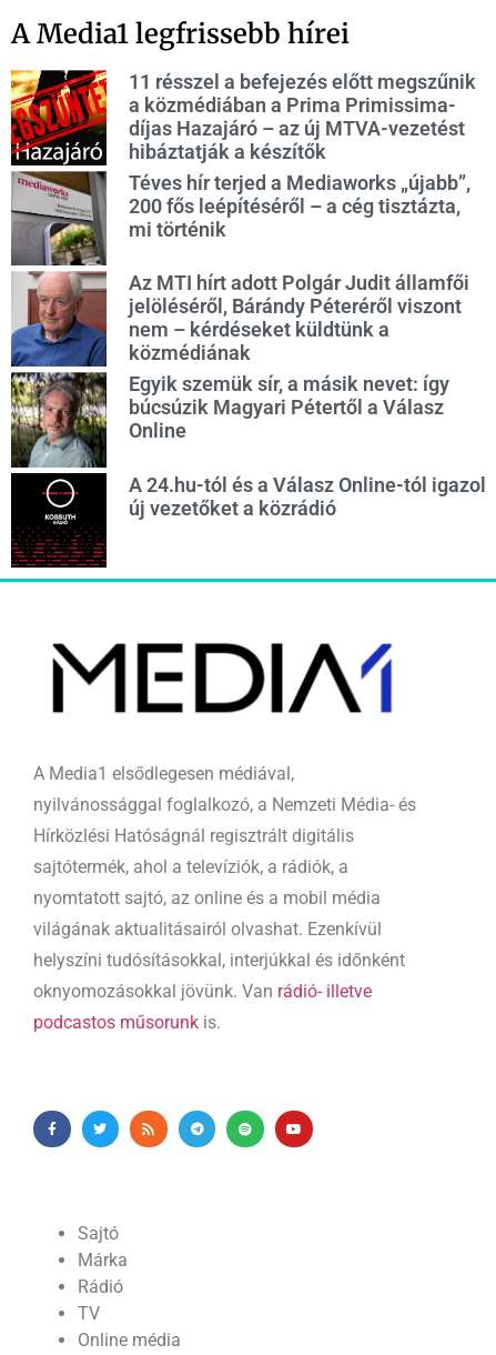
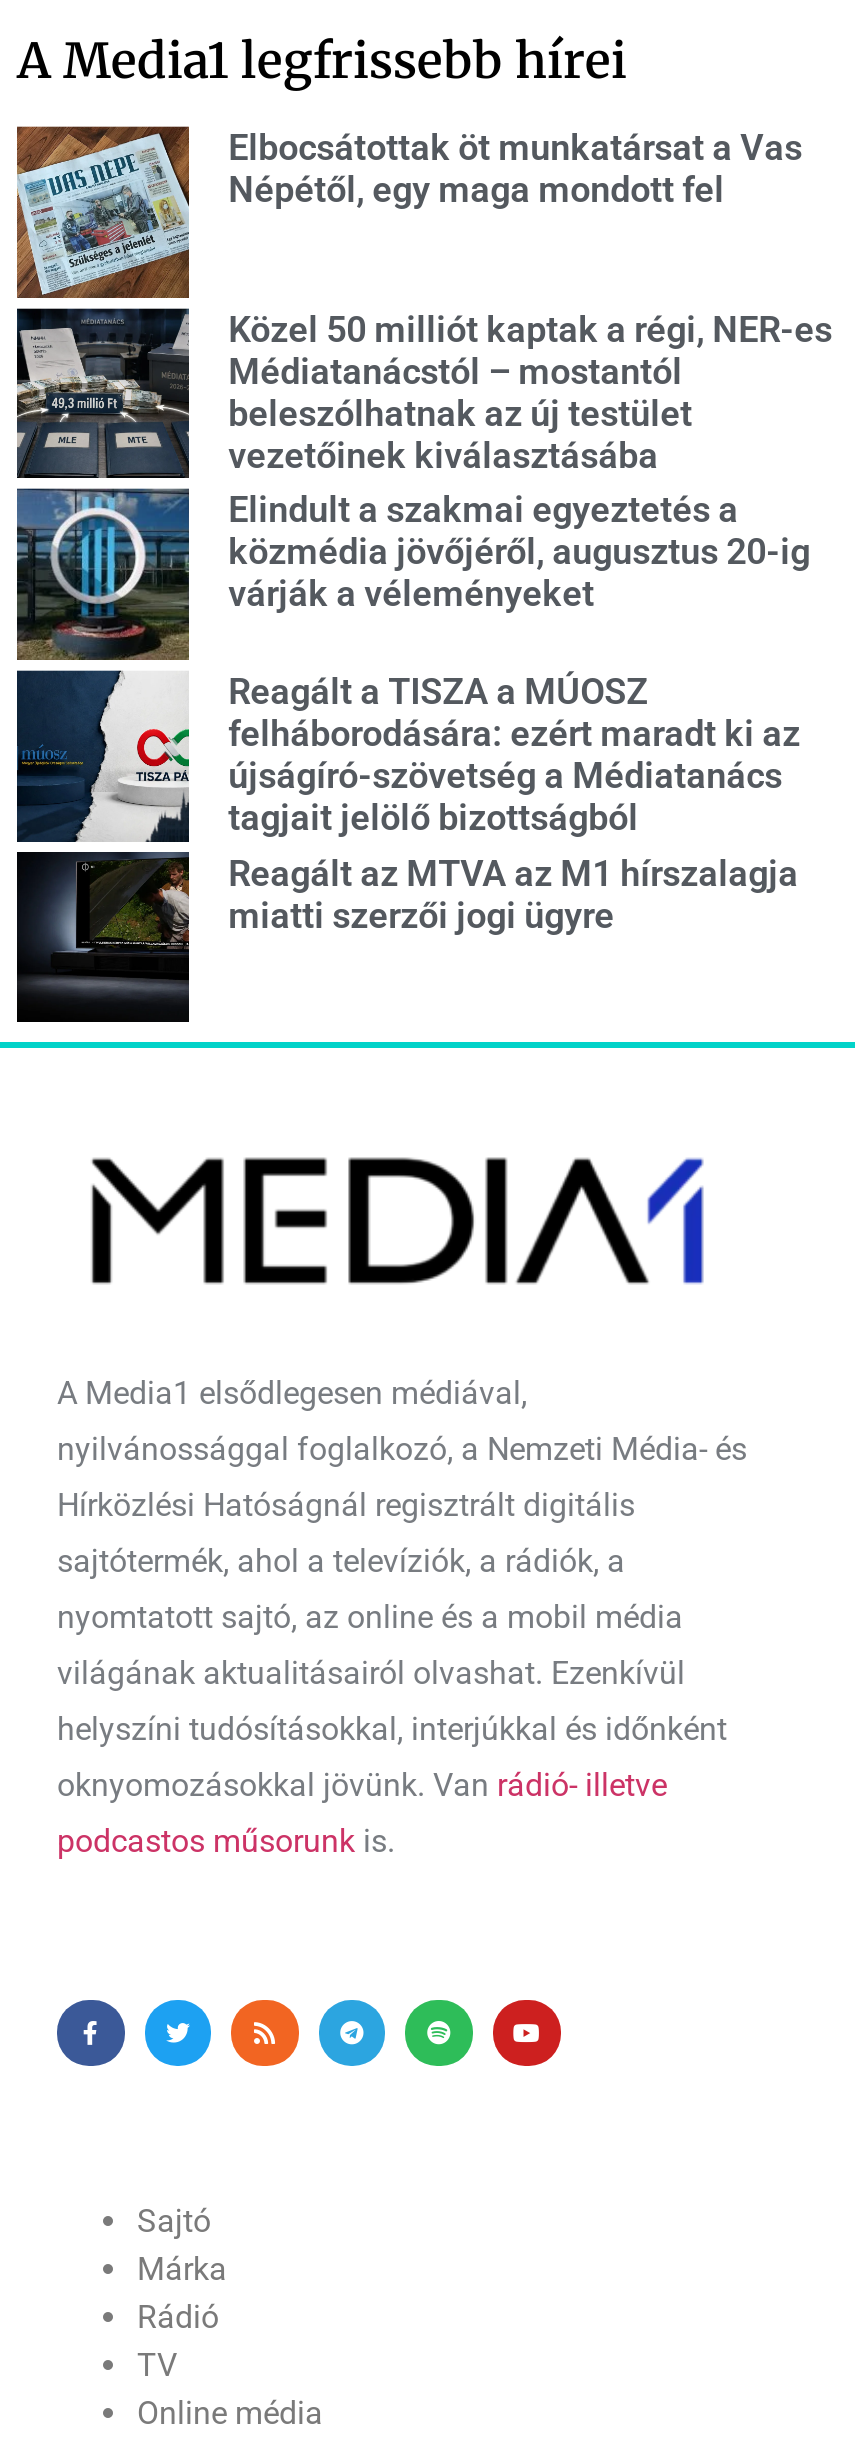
- [image]
- 11 résszel a befejezés előtt megszűnik
- a közmédiában a Prima Primissima-
- díjas Hazajáró – az új MTVA-vezetést
- hibáztatják a készítők
- Téves hír terjed a Mediaworks „újabb”,
- 200 fős leépítéséről – a cég tisztázta,
- mi történik
+ [image]
+ Elbocsátottak öt munkatársat a Vas
+ Népétől, egy maga mondott fel

- Az MTI hírt adott Polgár Judit államfői
- jelöléséről, Bárándy Péteréről viszont
- nem – kérdéseket küldtünk a
- közmédiának
- Egyik szemük sír, a másik nevet: így
- búcsúzik Magyari Pétertől a Válasz
- Online
+ Közel 50 milliót kaptak a régi, NER-es
+ Médiatanácstól – mostantól
+ beleszólhatnak az új testület
+ vezetőinek kiválasztásába
+ Elindult a szakmai egyeztetés a
+ közmédia jövőjéről, augusztus 20-ig
+ várják a véleményeket

- A 24.hu-tól és a Válasz Online-tól igazol
- új vezetőket a közrádió
+ Reagált a TISZA a MÚOSZ
+ felháborodására: ezért maradt ki az
+ újságíró-szövetség a Médiatanács
+ tagjait jelölő bizottságból
+ Reagált az MTVA az M1 hírszalagja
+ miatti szerzői jogi ügyre
